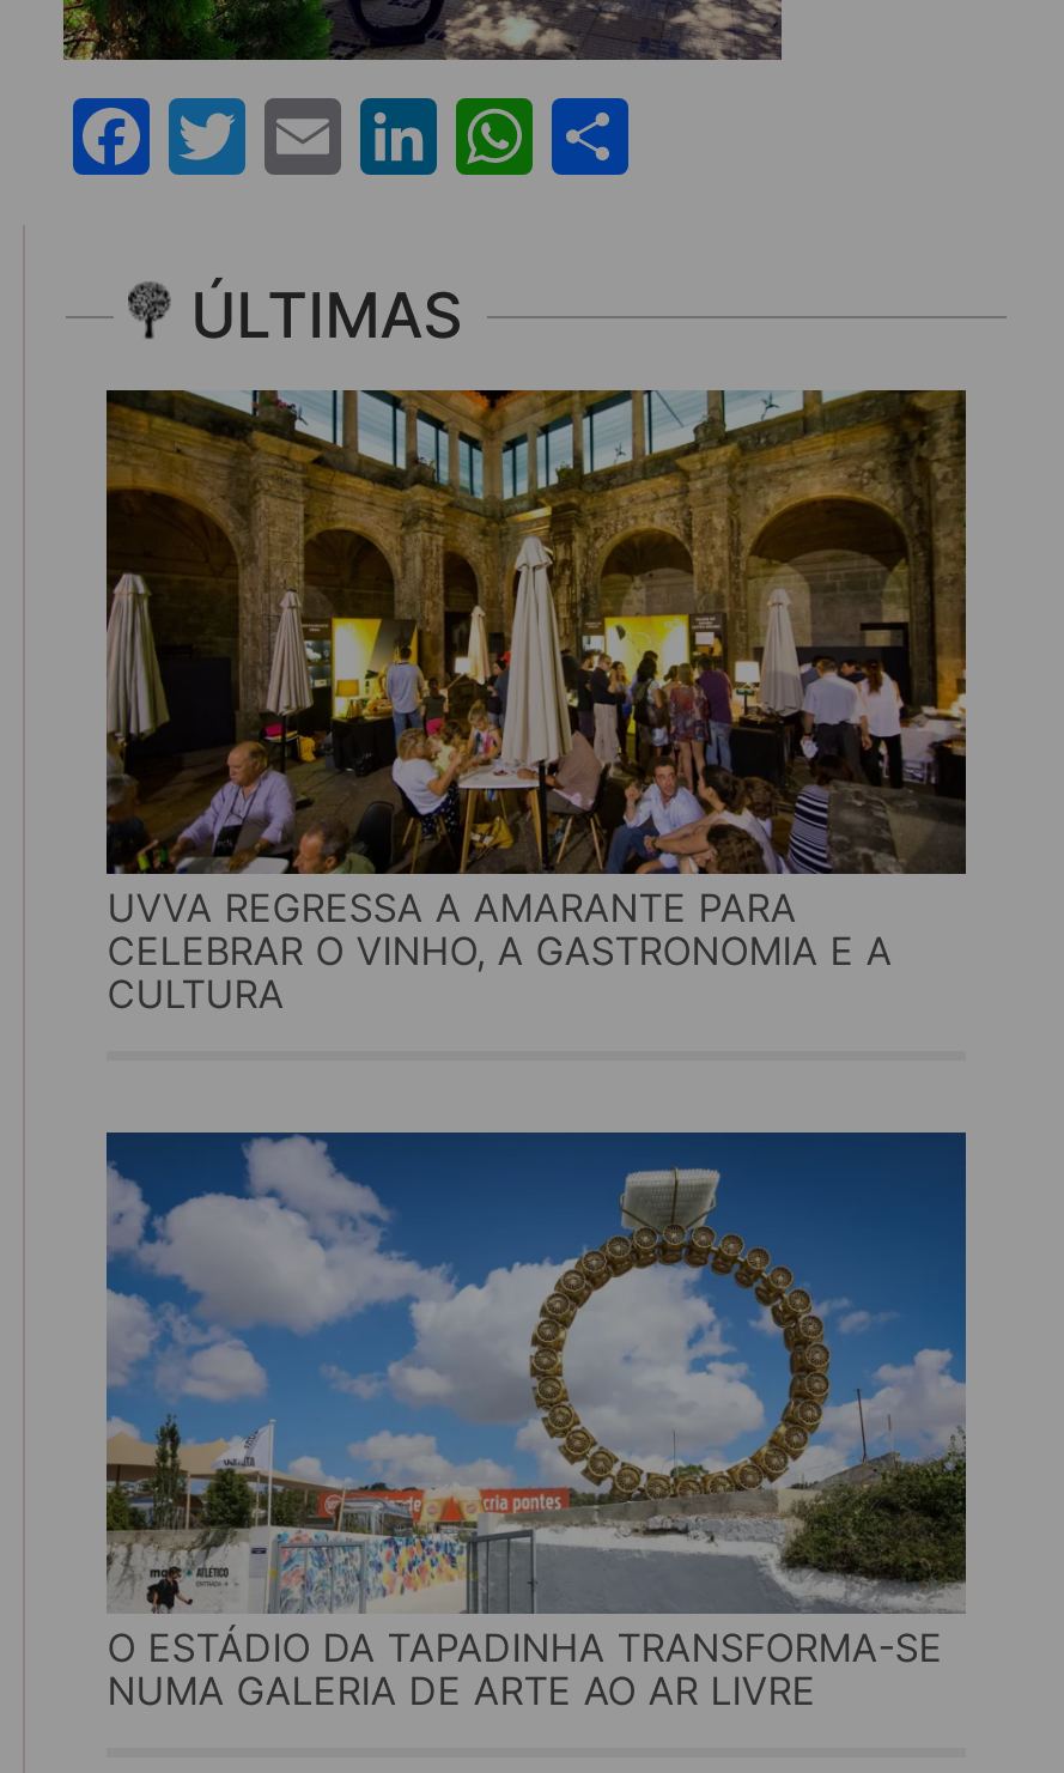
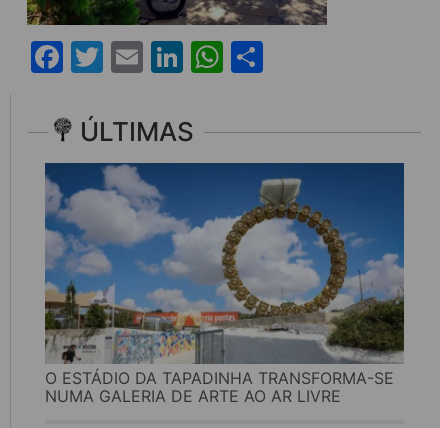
- [image]
- UVVA REGRESSA A AMARANTE PARA
- CELEBRAR O VINHO, A GASTRONOMIA E A
- CULTURA
